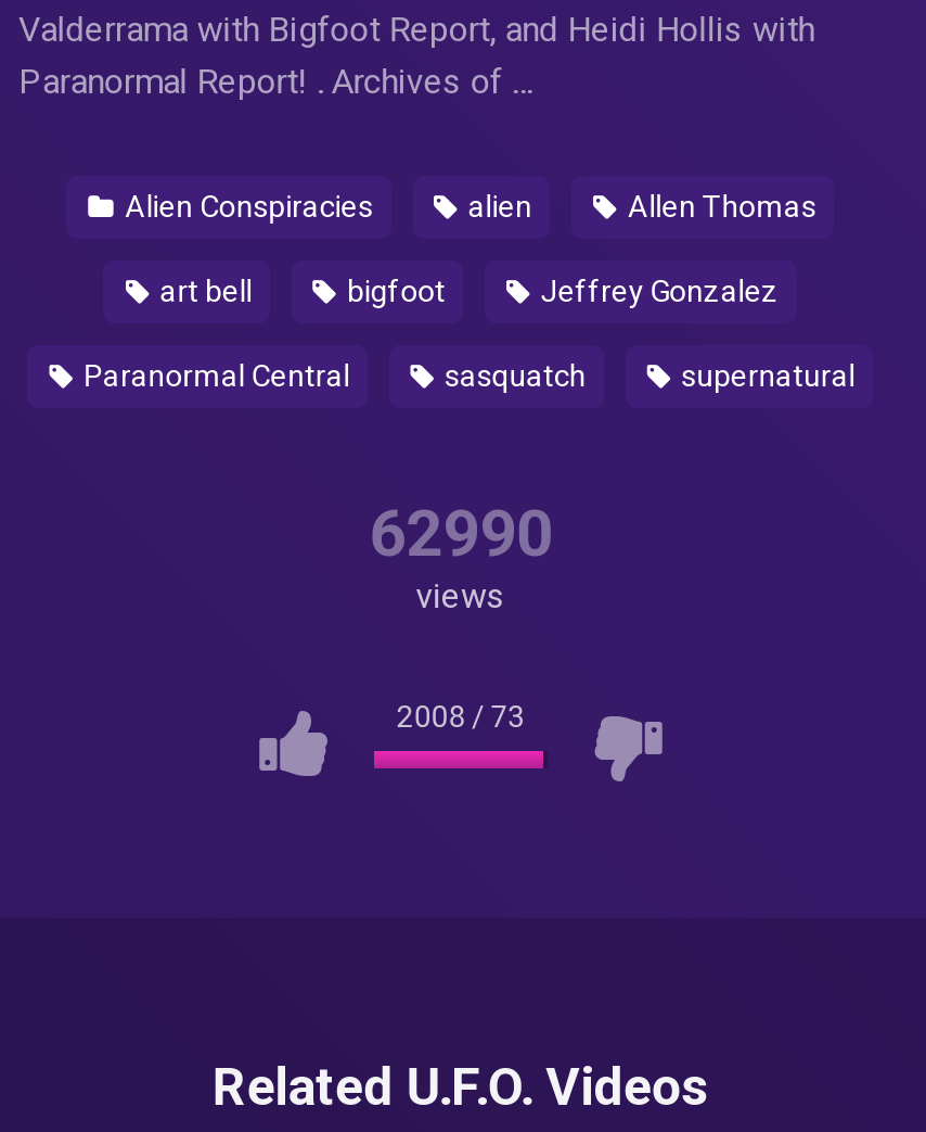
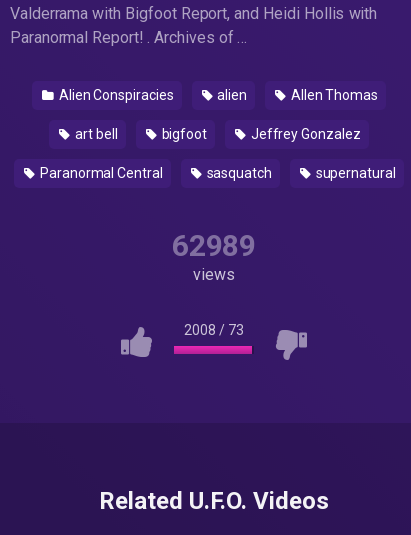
- 62990
+ 62989
